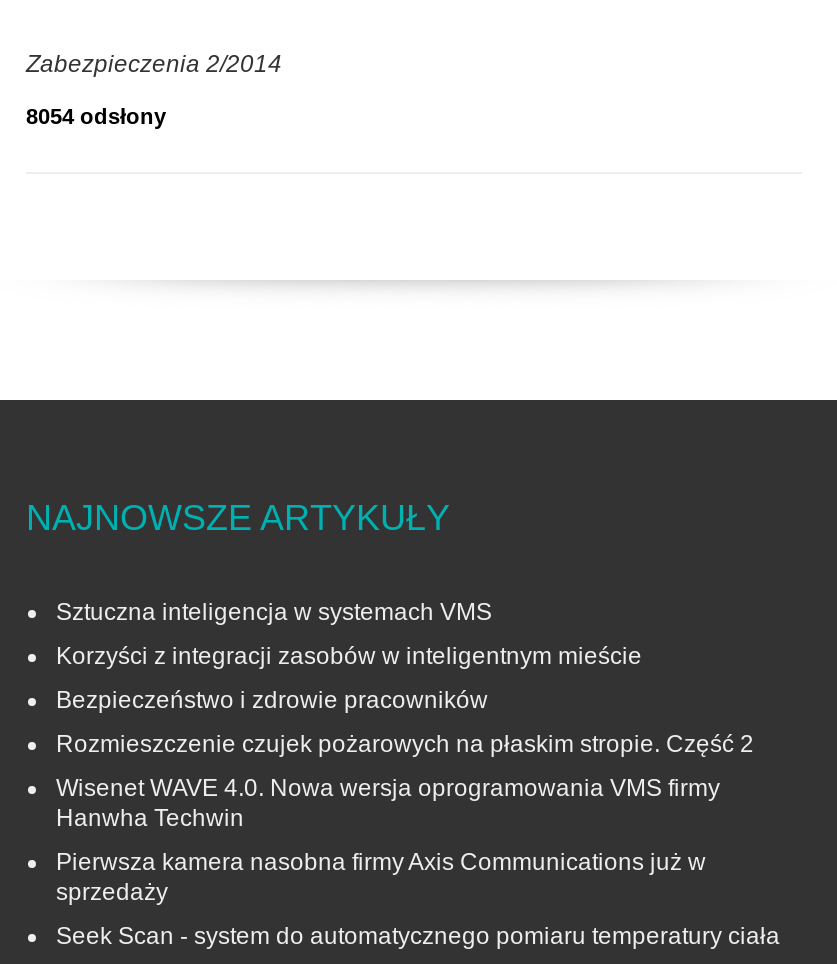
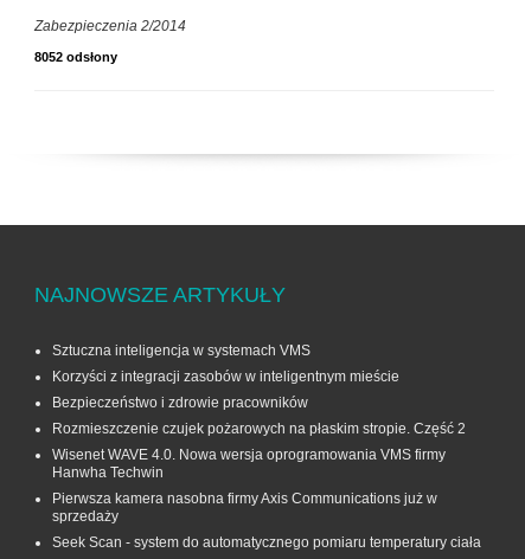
- 8054 odsłony
+ 8052 odsłony
